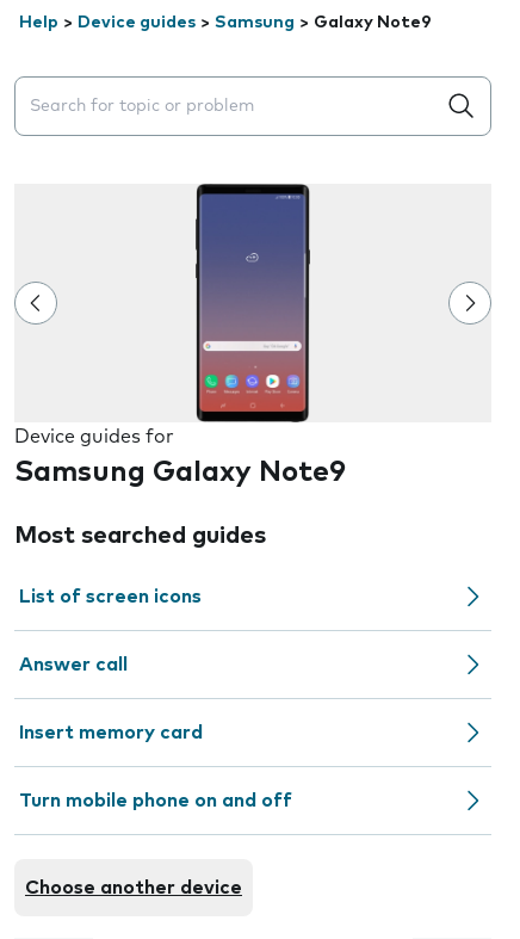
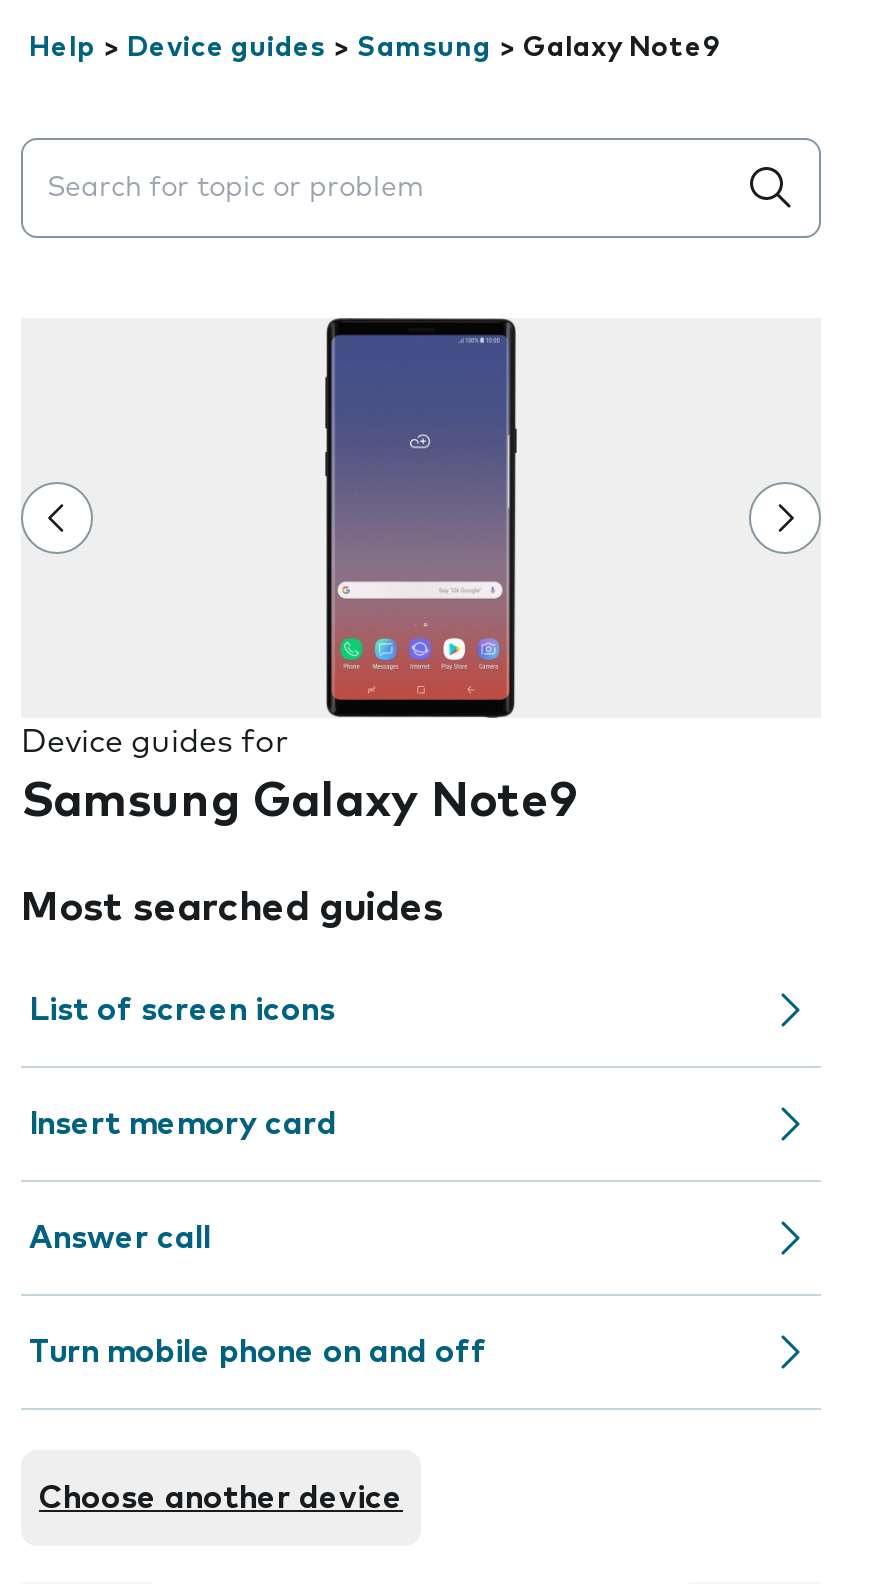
moved down: Answer call

moved up: Insert memory card
